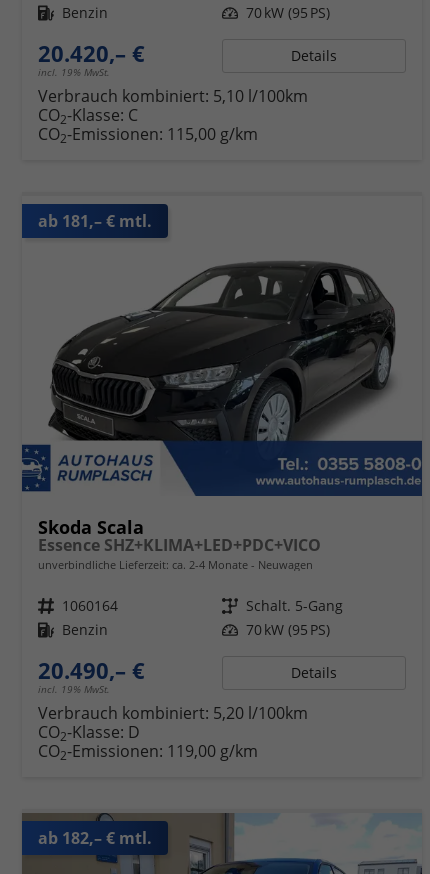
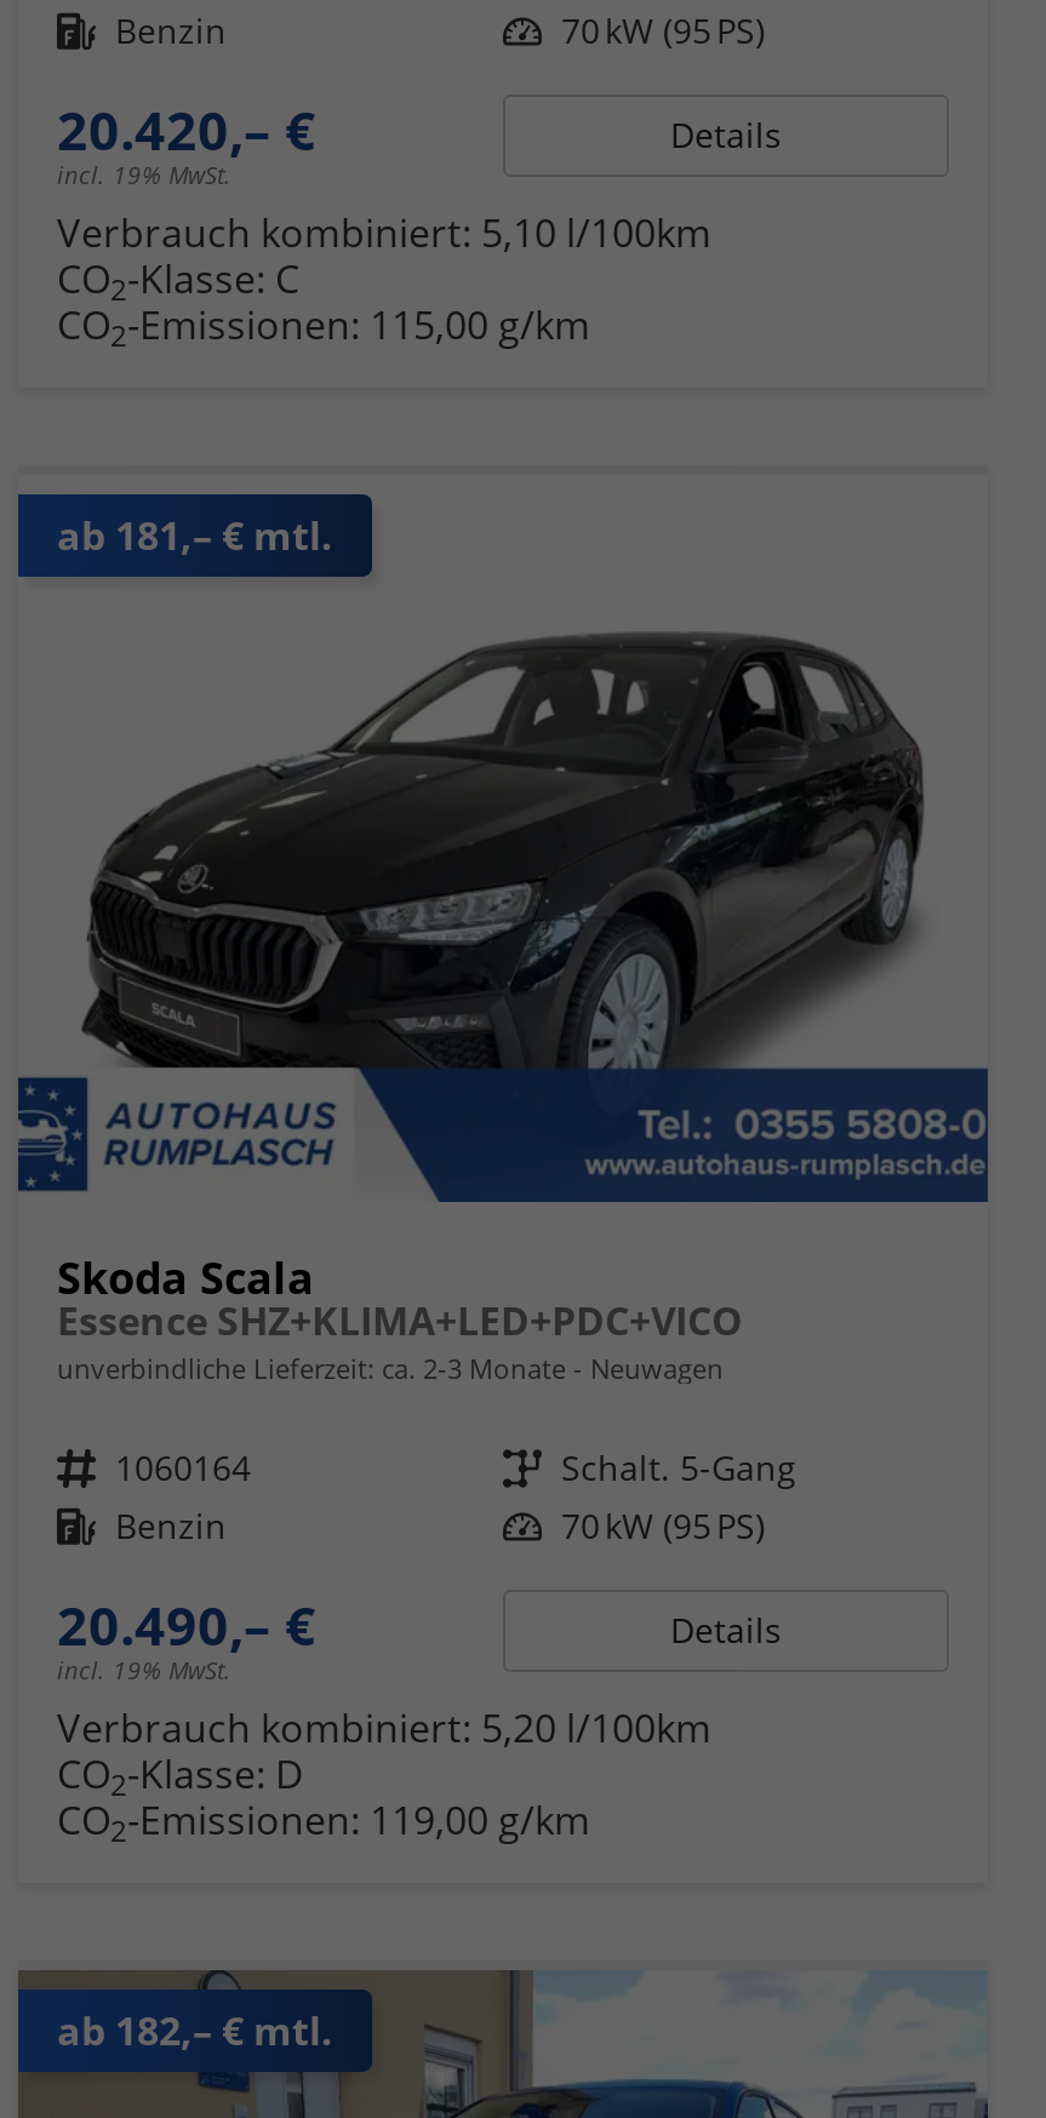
- unverbindliche Lieferzeit: ca. 2-4 Monate Neuwagen
+ unverbindliche Lieferzeit: ca. 2-3 Monate Neuwagen
